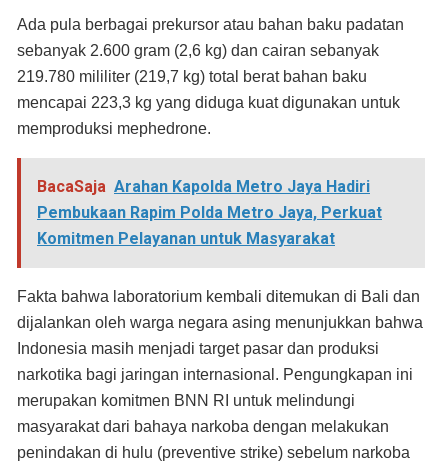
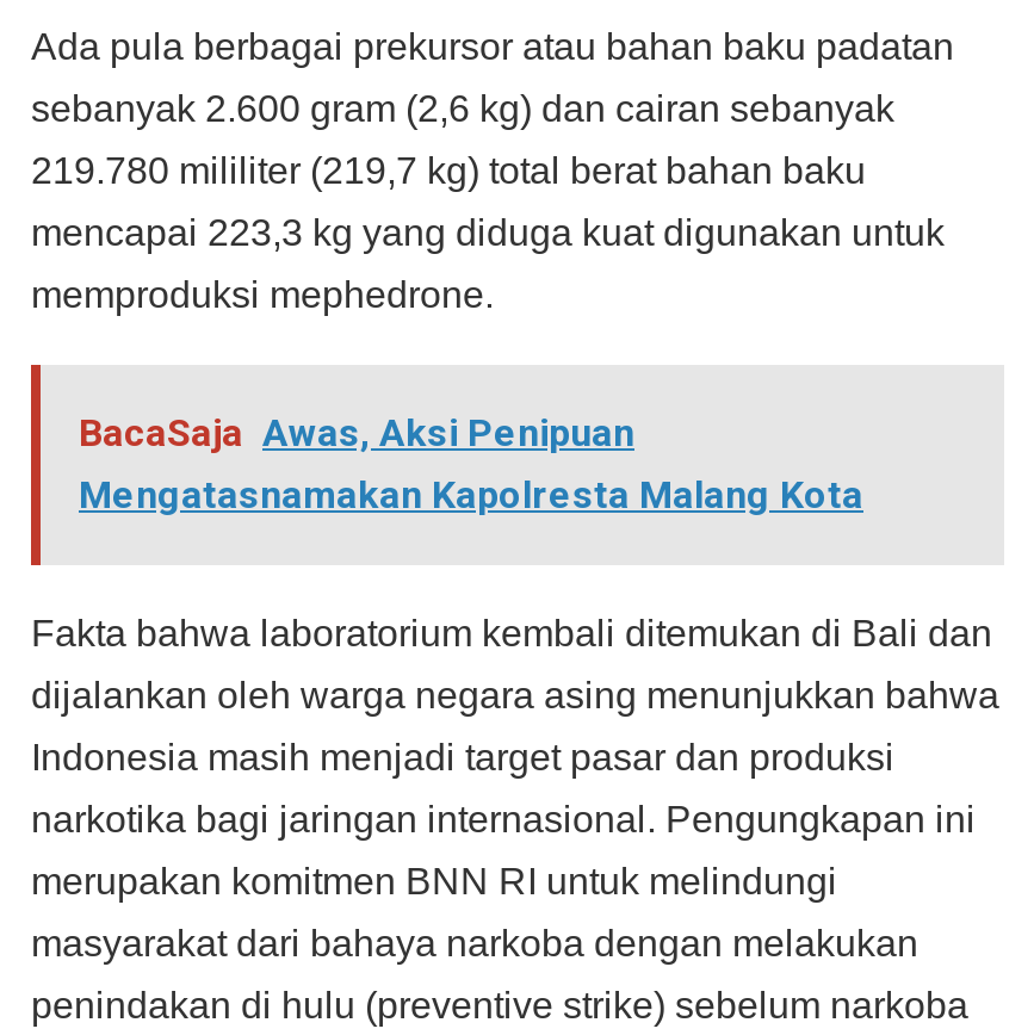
- BacaSaja Arahan Kapolda Metro Jaya Hadiri
- Pembukaan Rapim Polda Metro Jaya, Perkuat
- Komitmen Pelayanan untuk Masyarakat
+ BacaSaja Awas, Aksi Penipuan
+ Mengatasnamakan Kapolresta Malang Kota
